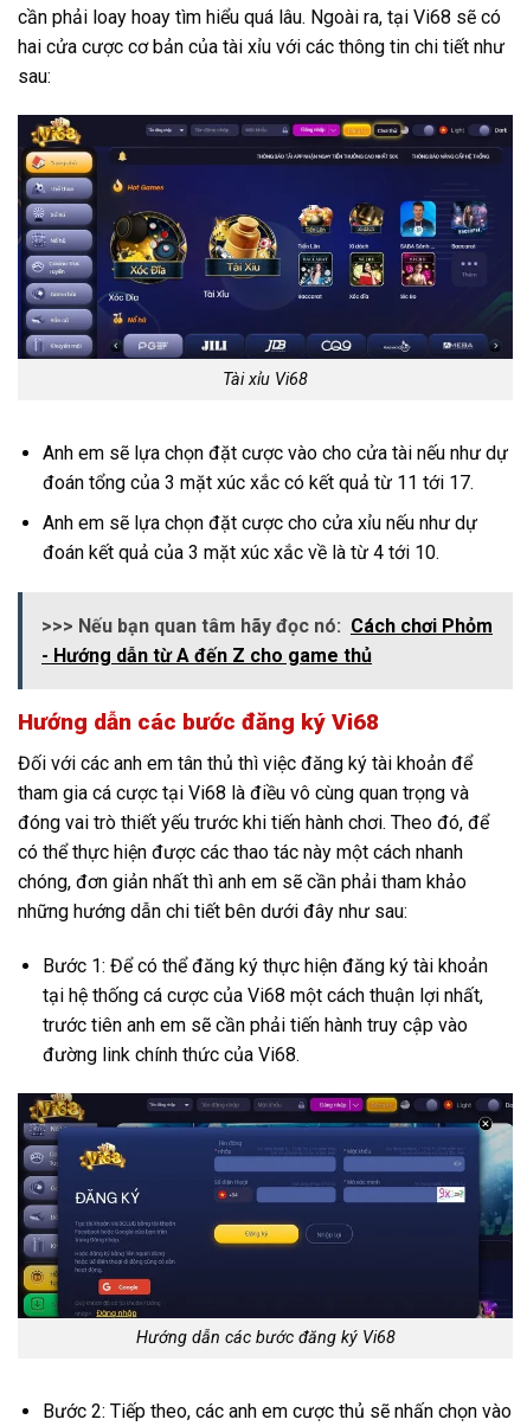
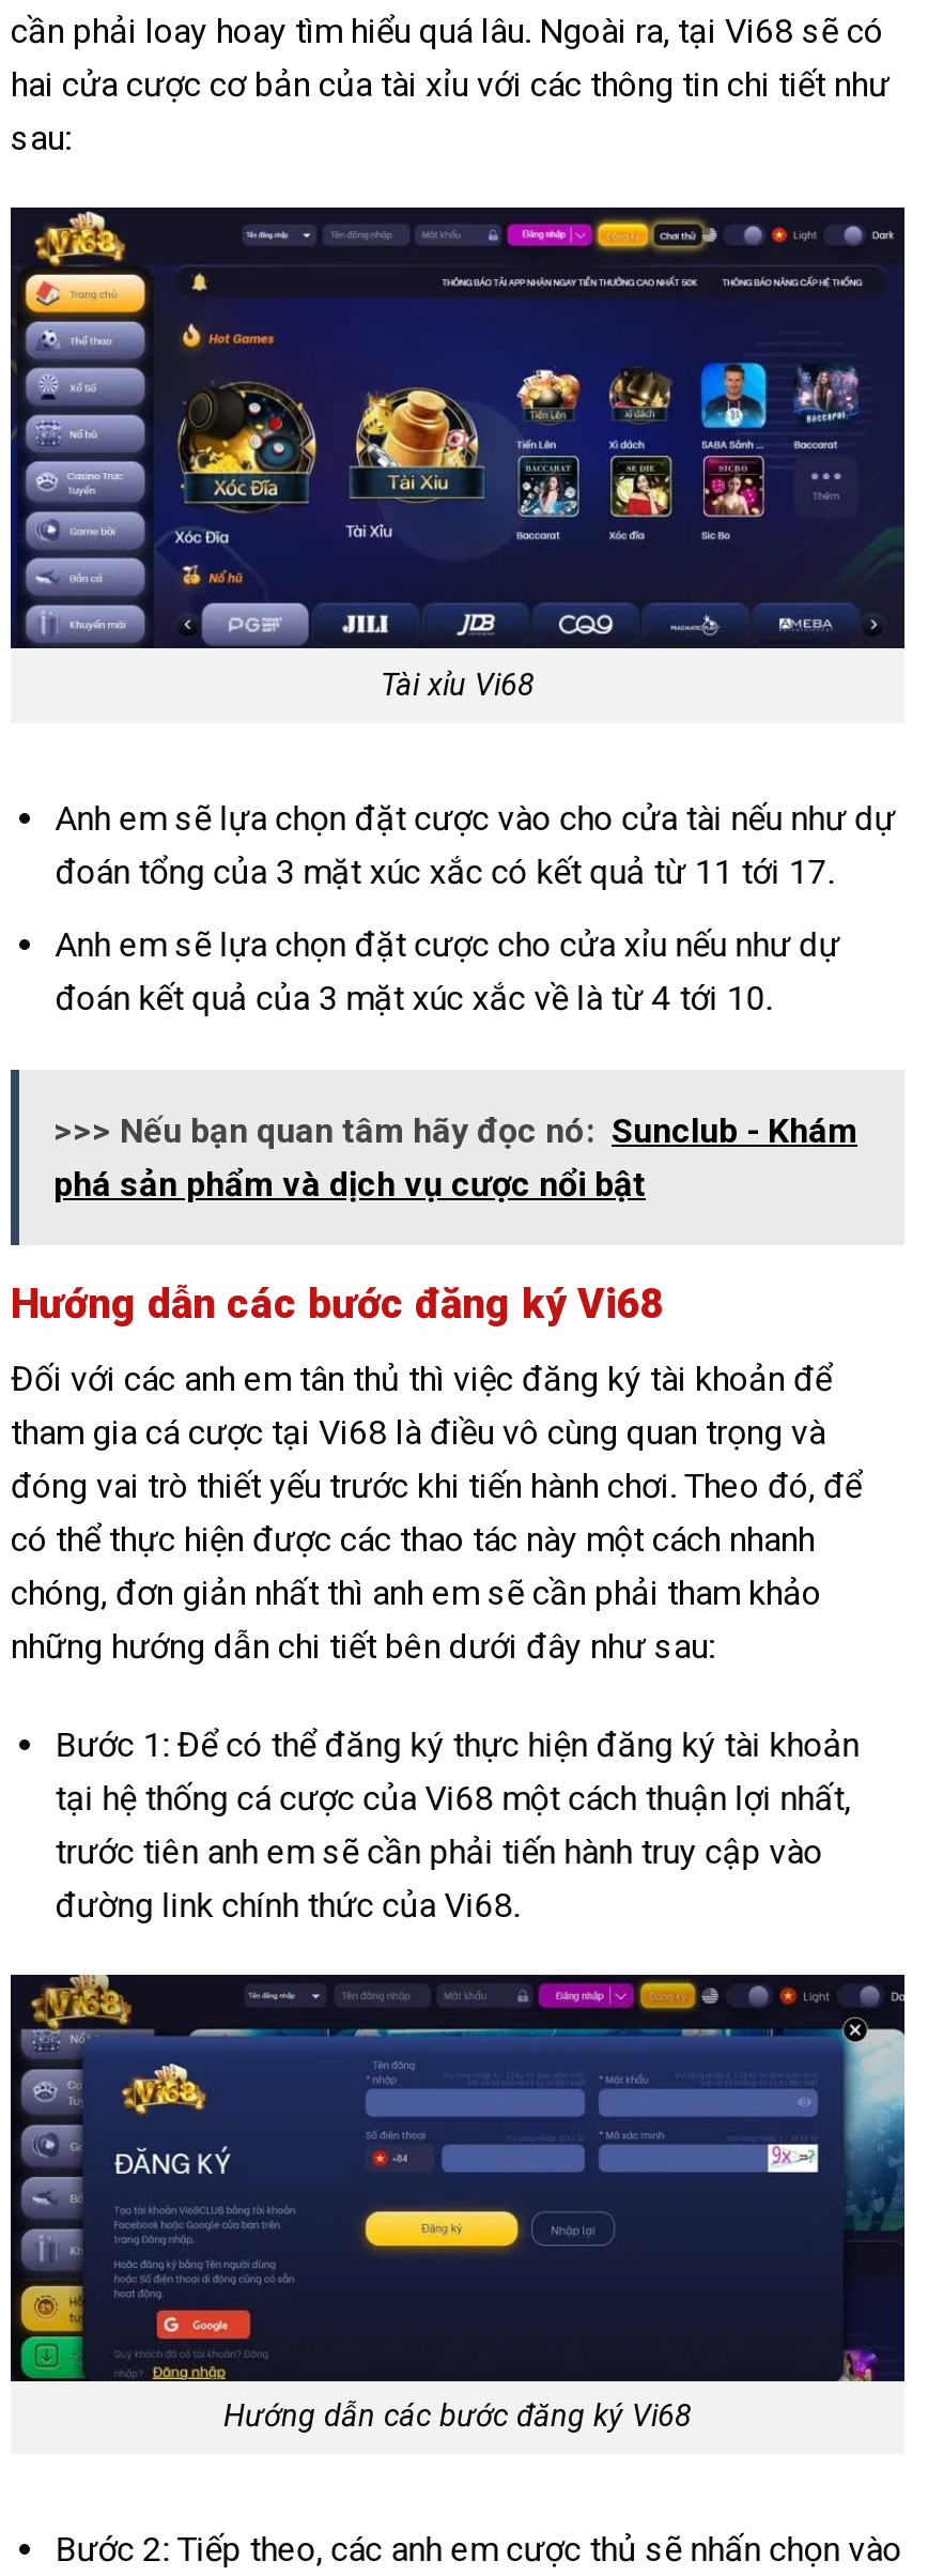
- >>> Nếu bạn quan tâm hãy đọc nó: Cách chơi Phỏm
- - Hướng dẫn từ A đến Z cho game thủ
+ >>> Nếu bạn quan tâm hãy đọc nó: Sunclub - Khám
+ phá sản phẩm và dịch vụ cược nổi bật
